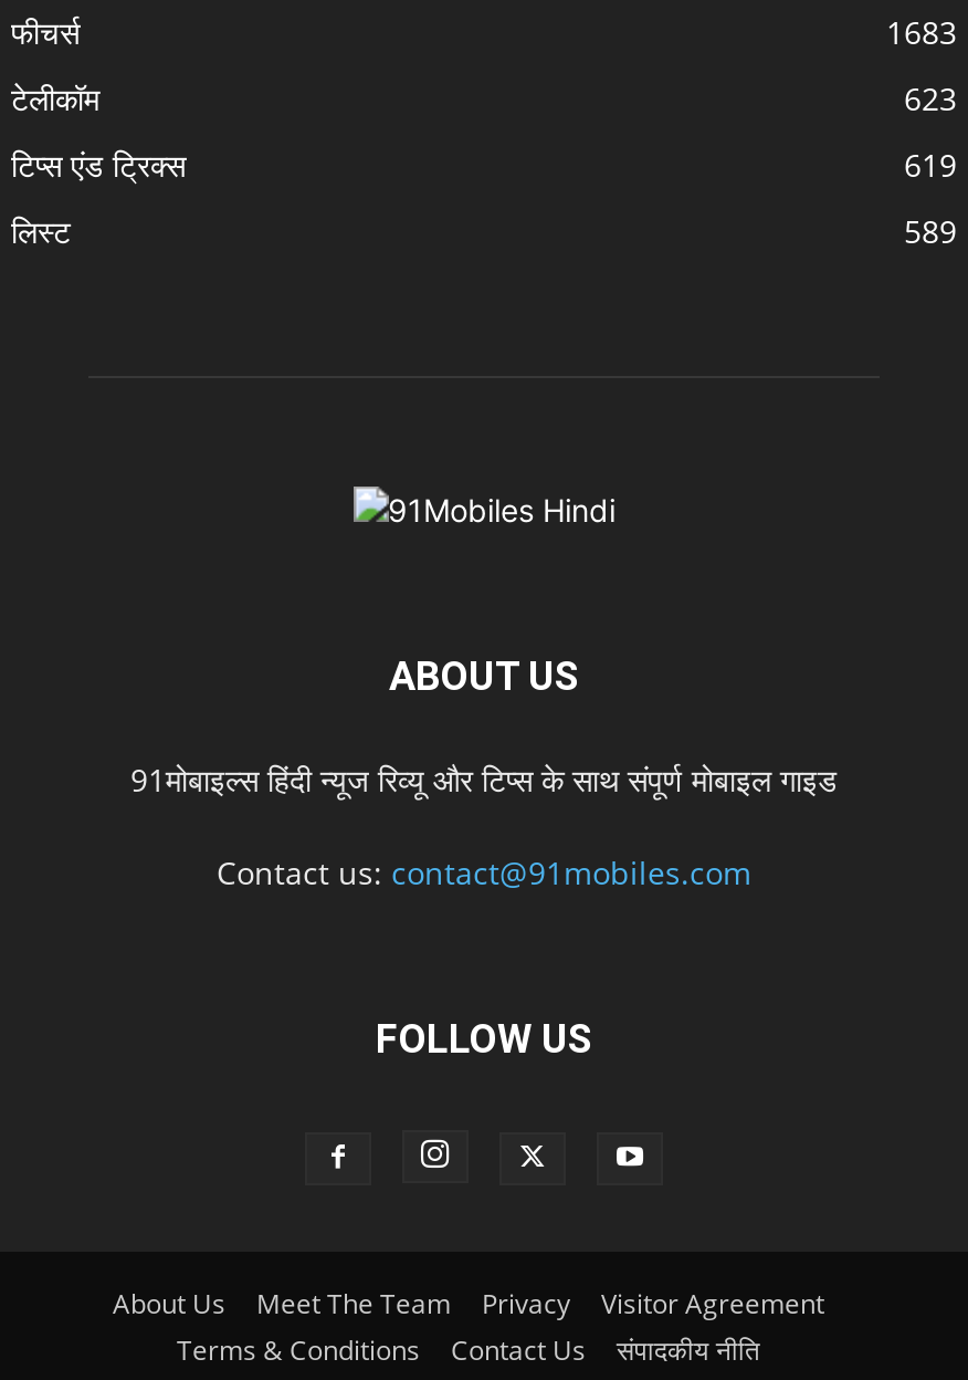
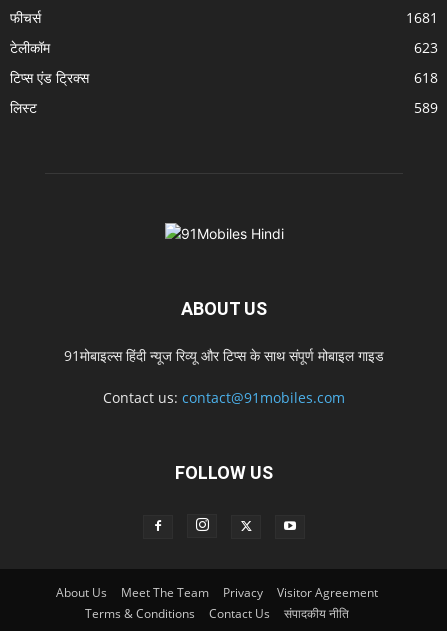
- 1683
+ 1681

- 619
+ 618
